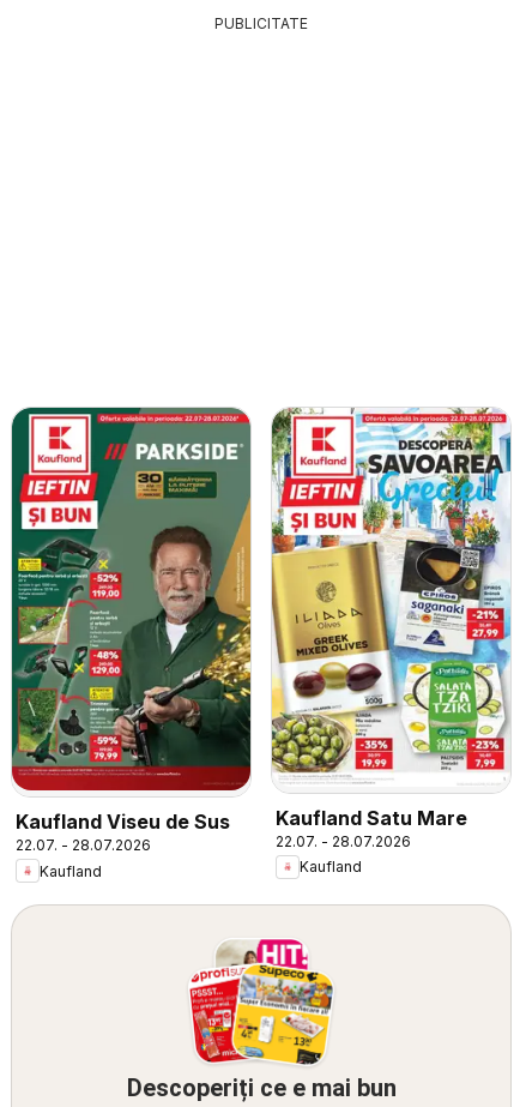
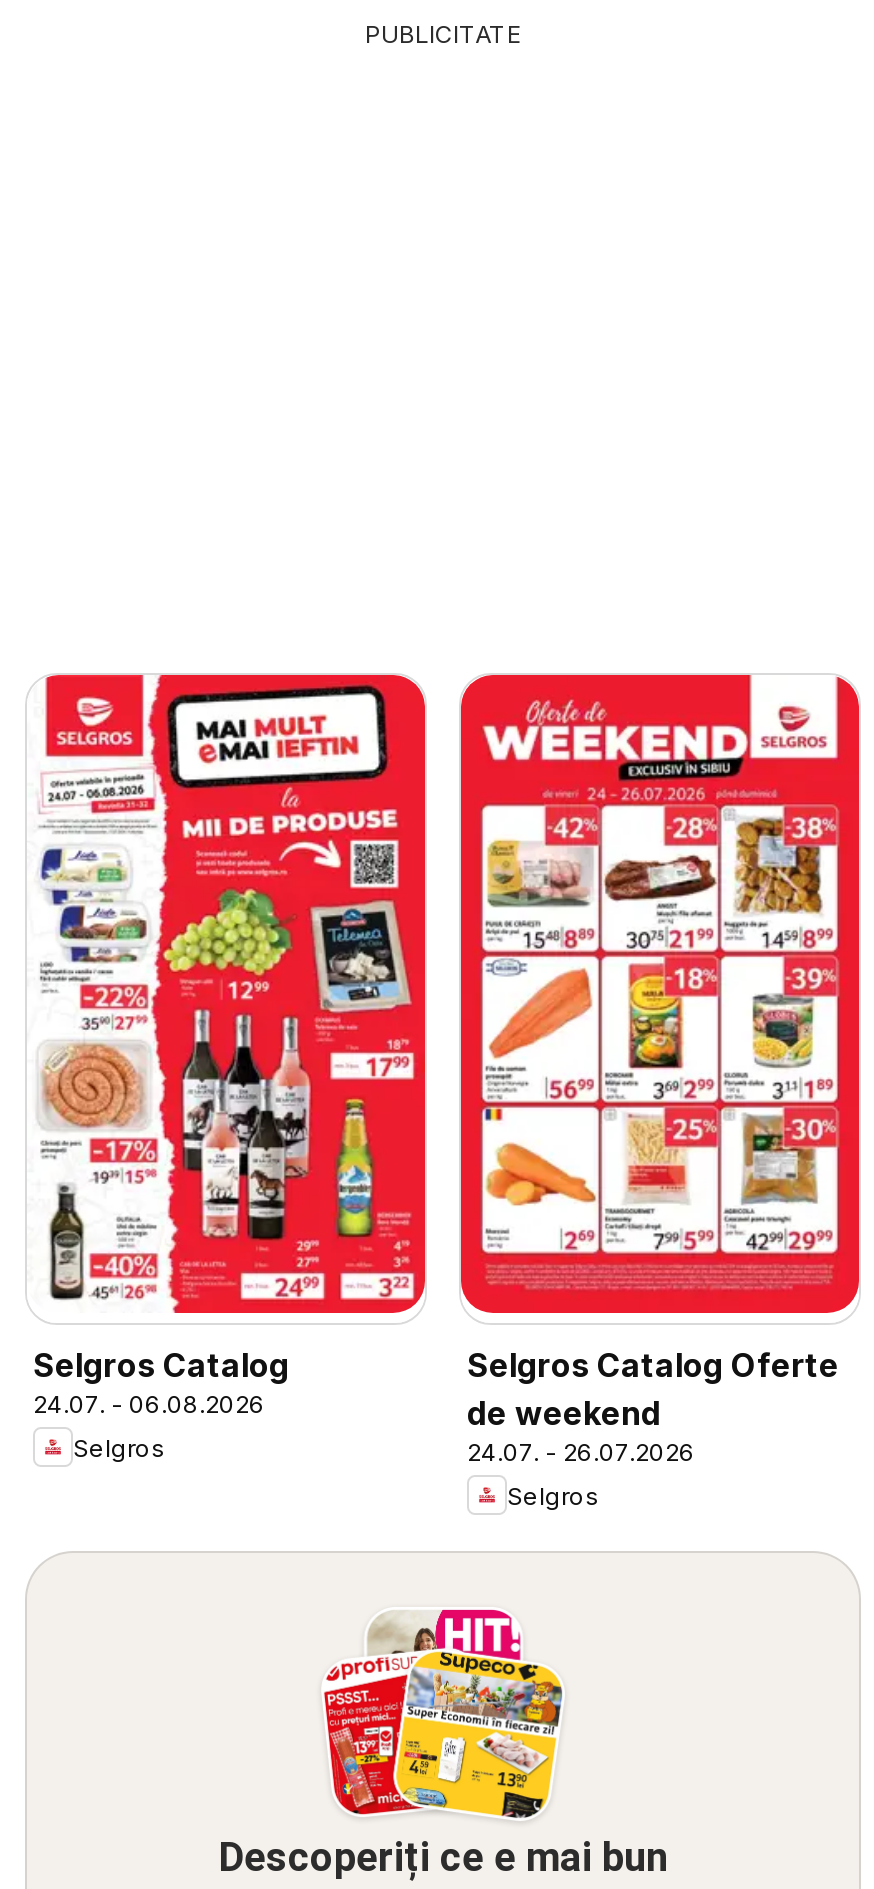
- [image]
- Kaufland Viseu de Sus
- 22.07. - 28.07.2026
- Kaufland
+ [image]
+ Selgros Catalog
+ 24.07. - 06.08.2026
+ Selgros

- [image]
- Kaufland Satu Mare
- 22.07. - 28.07.2026
- Kaufland
+ [image]
+ Selgros Catalog Oferte
+ de weekend
+ 24.07. - 26.07.2026
+ Selgros
